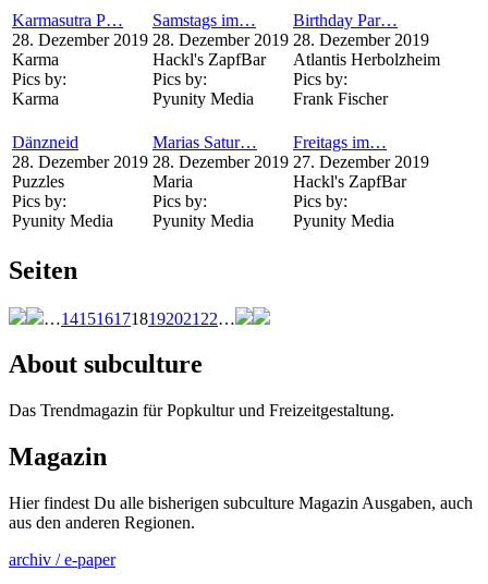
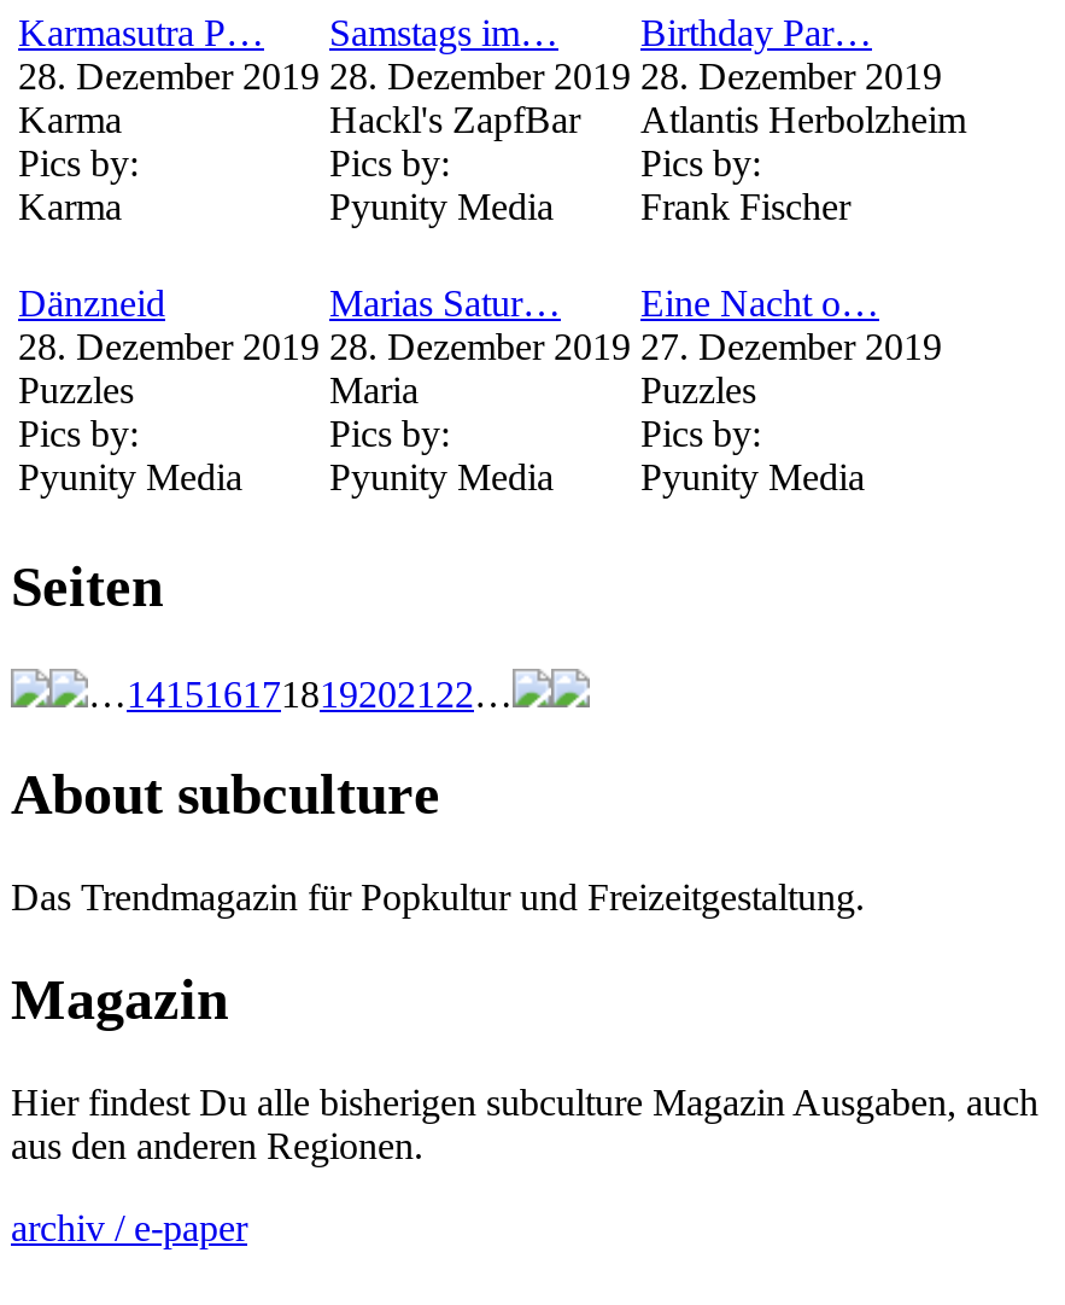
- Freitags im…
+ Eine Nacht o…

- Hackl's ZapfBar
+ Puzzles
